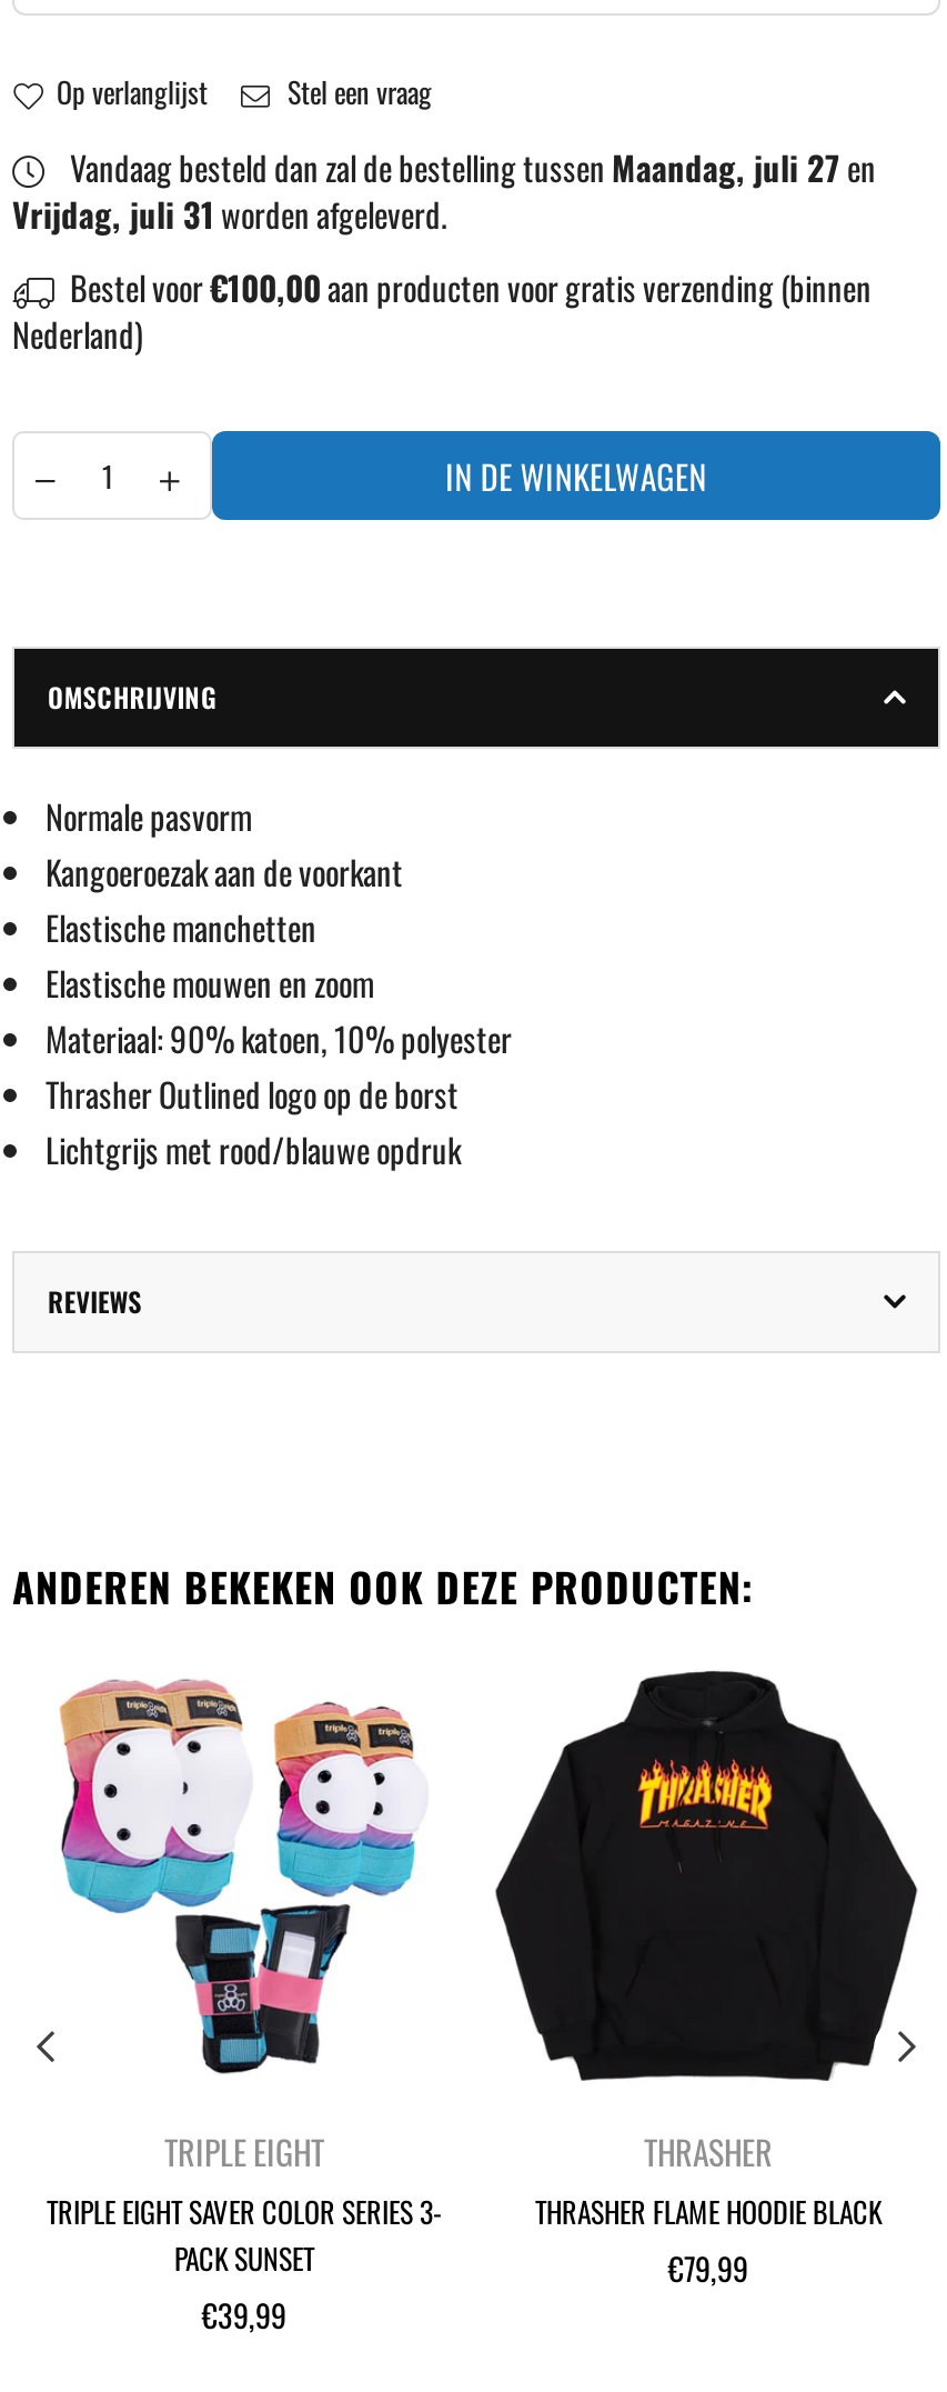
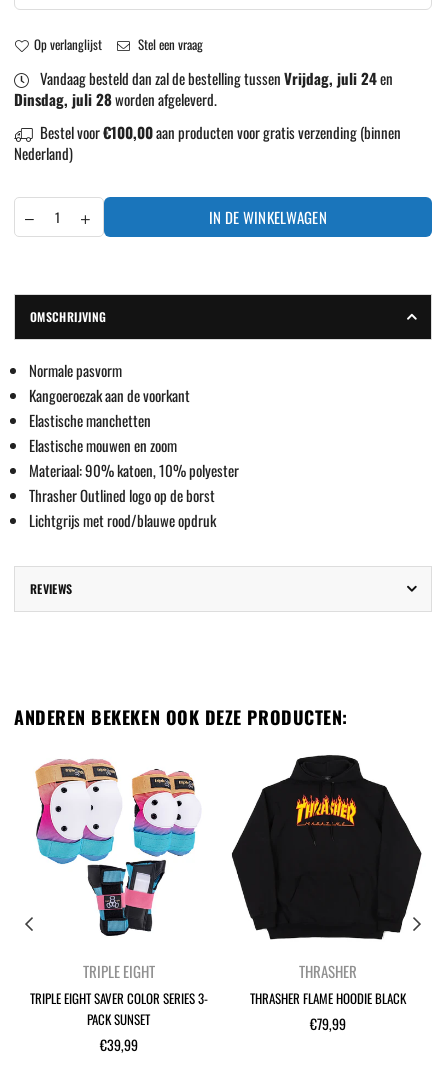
- Vandaag besteld dan zal de bestelling tussen Maandag, juli 27 en
+ Vandaag besteld dan zal de bestelling tussen Vrijdag, juli 24 en

- Vrijdag, juli 31 worden afgeleverd.
+ Dinsdag, juli 28 worden afgeleverd.
